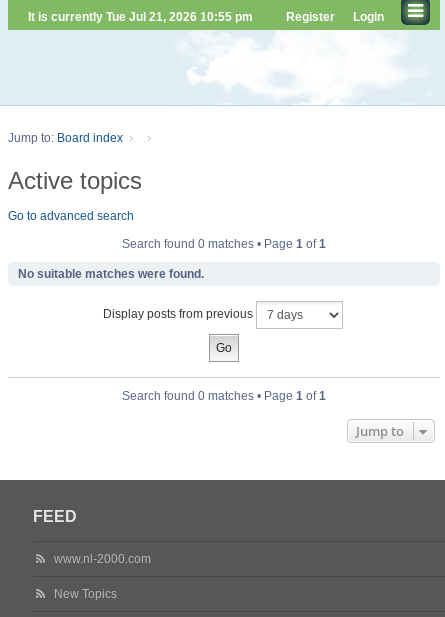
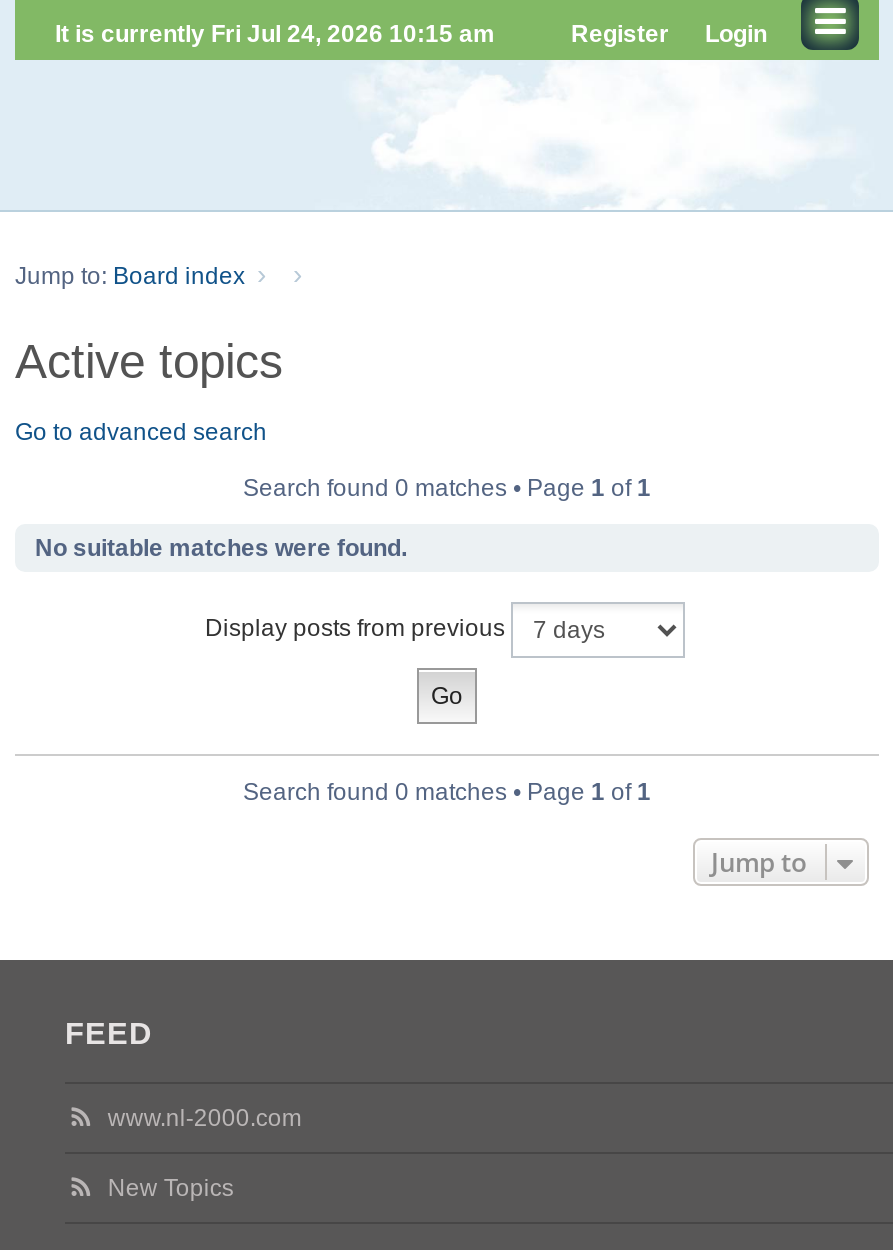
- It is currently Tue Jul 21, 2026 10:55 pm
+ It is currently Fri Jul 24, 2026 10:15 am
